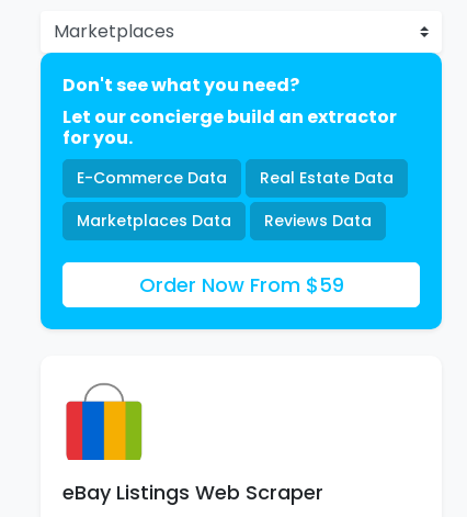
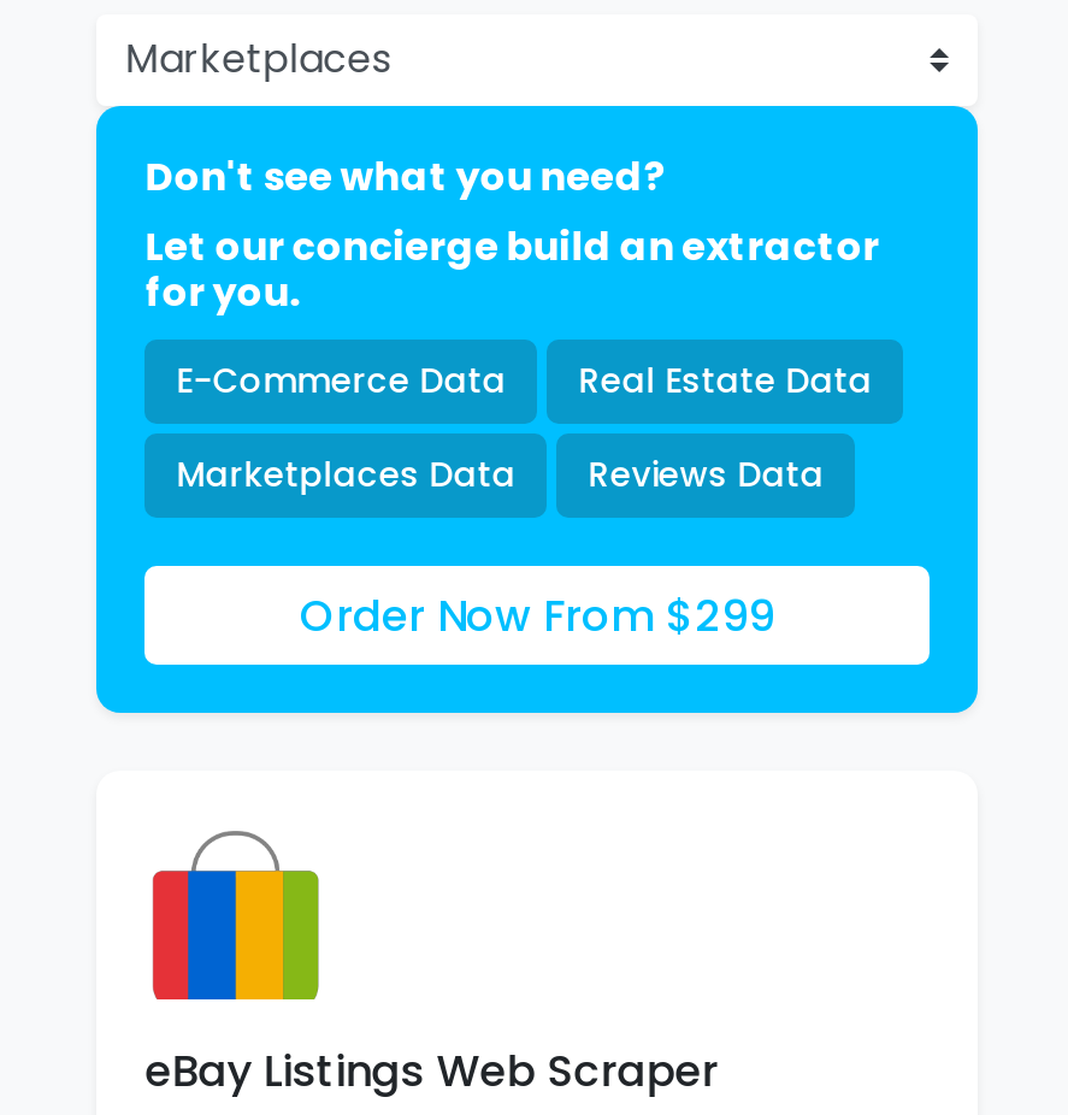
- Order Now From $59
+ Order Now From $299
